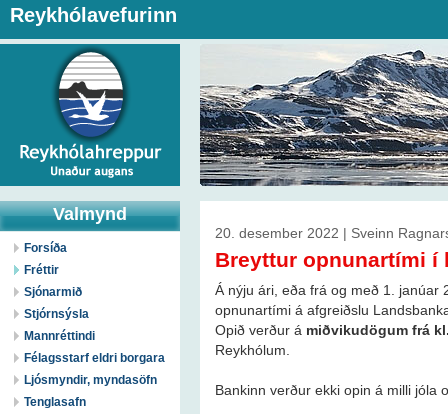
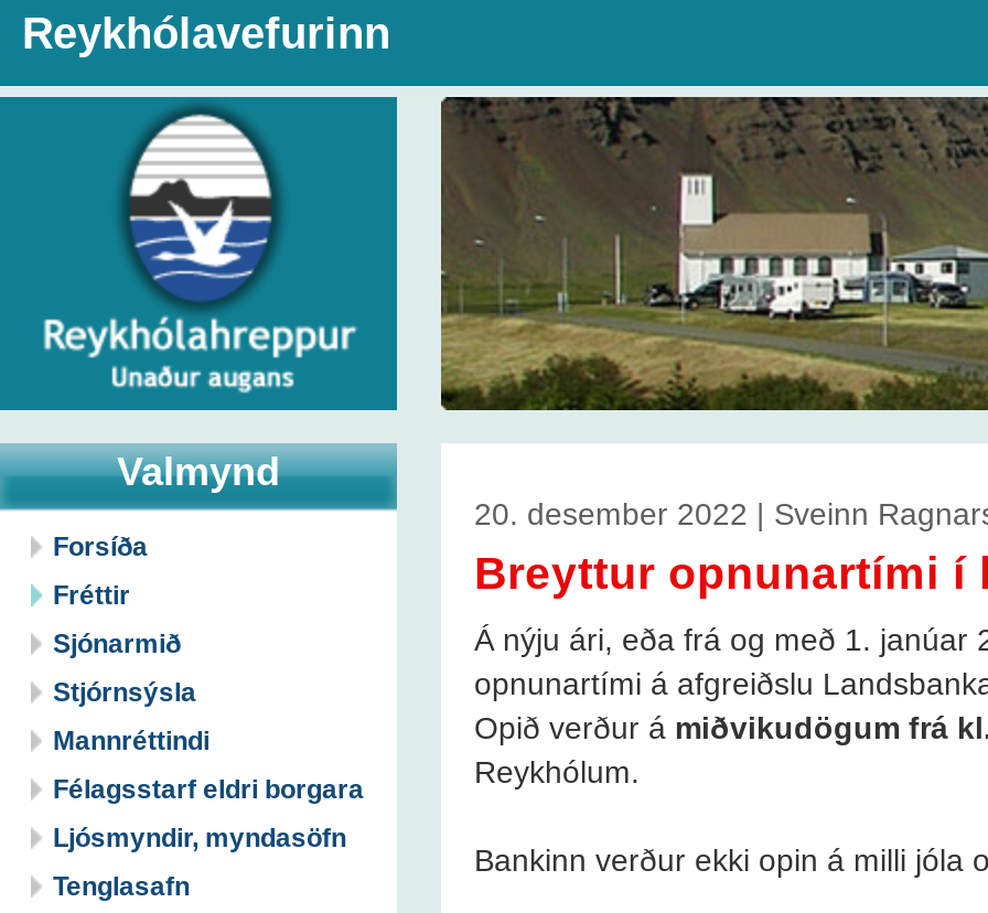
- [image]
+ [image]
